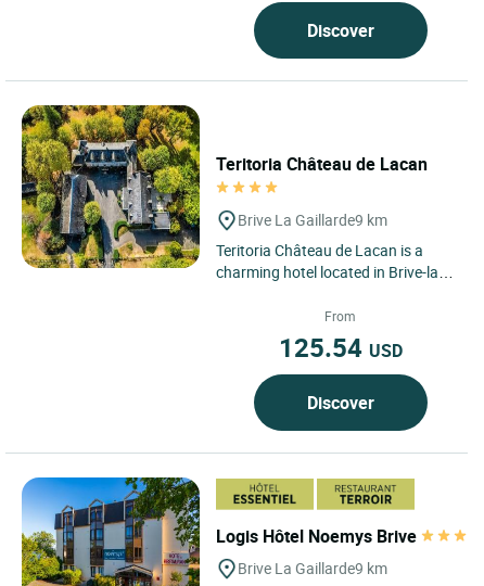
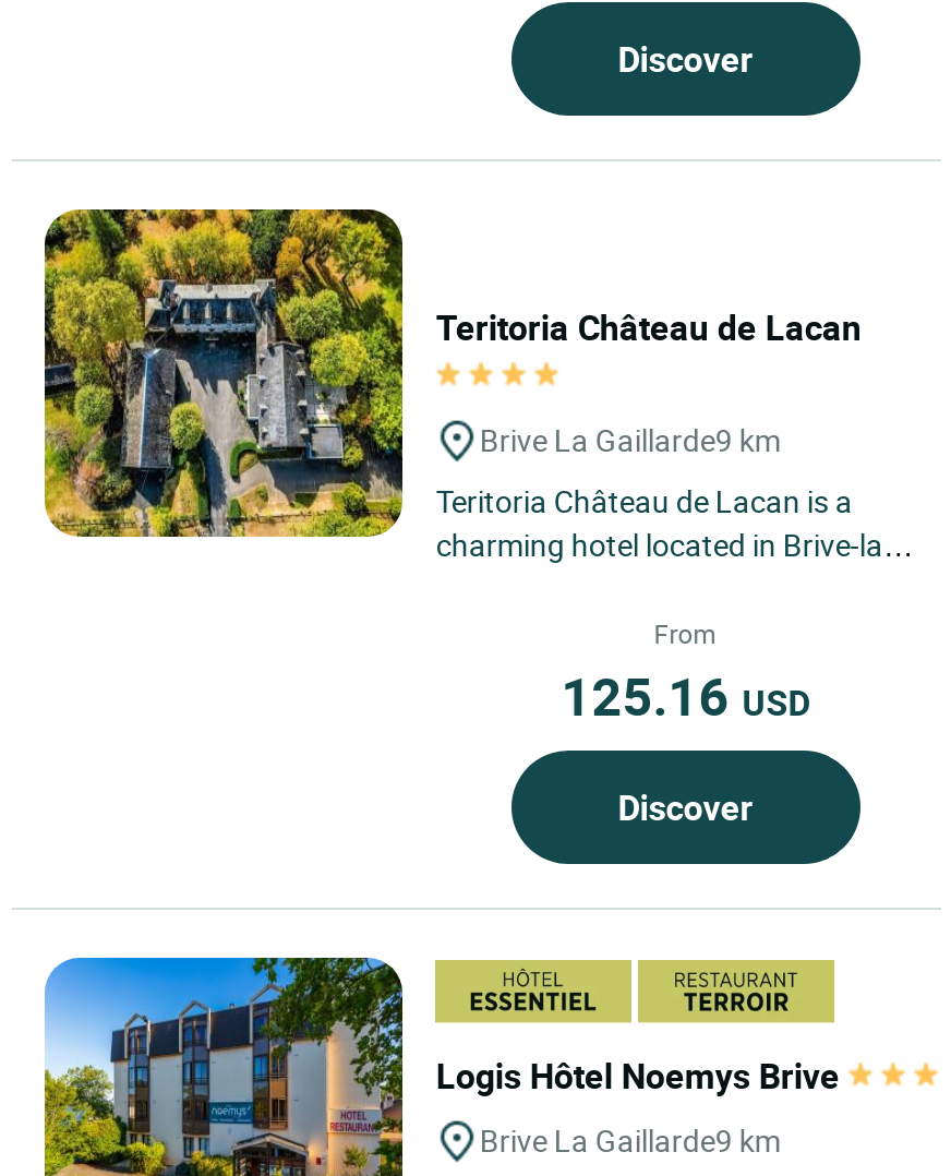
- 125.54 USD
+ 125.16 USD
